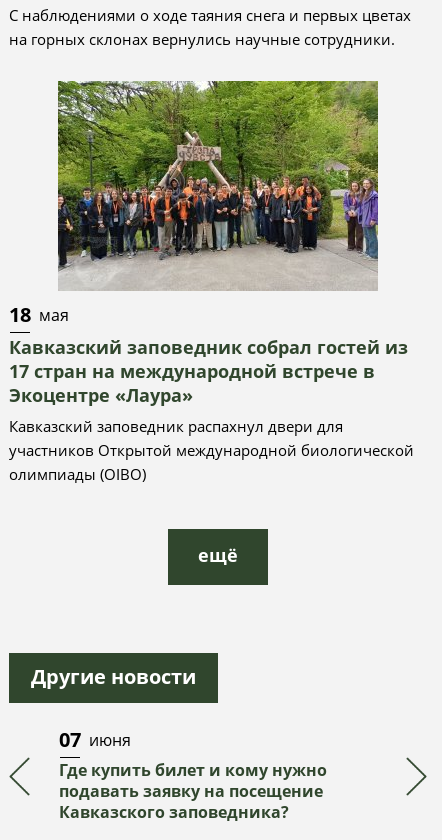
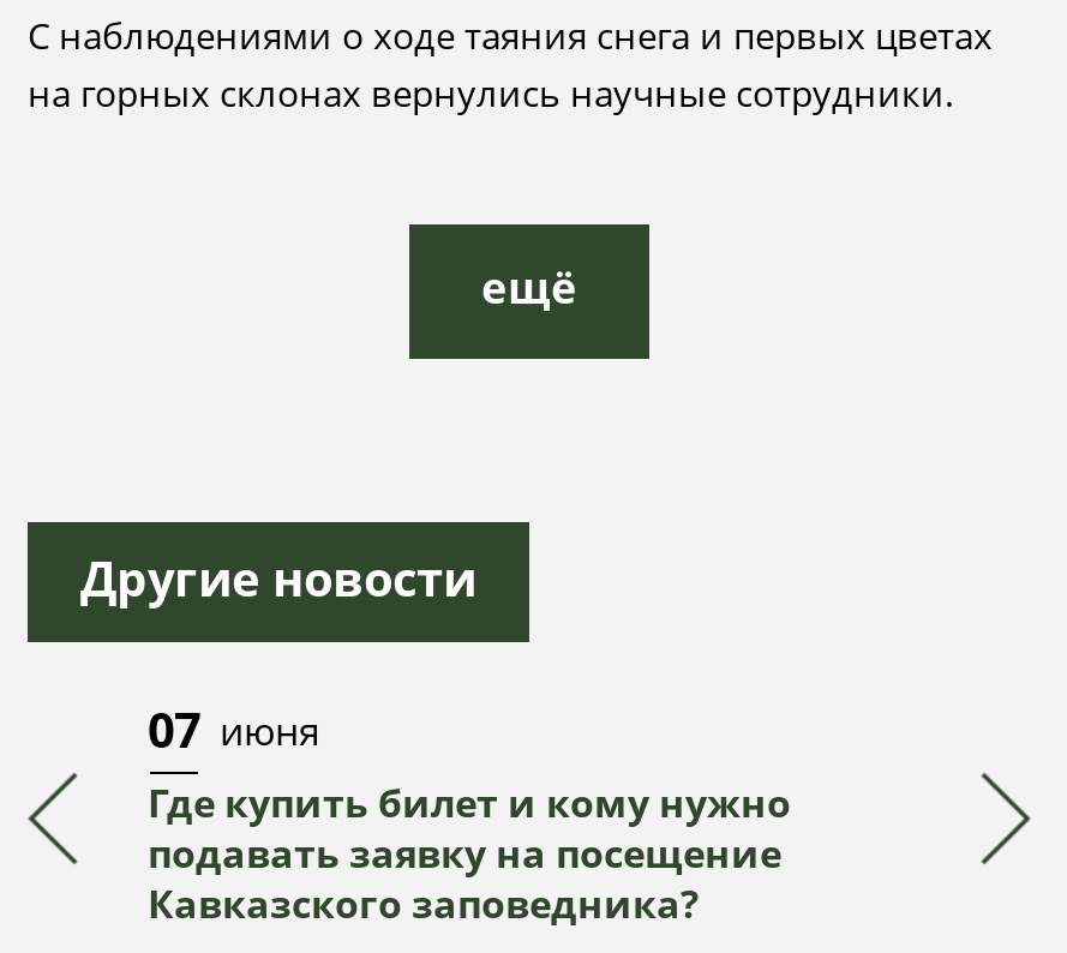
- [image]
- 18 мая
- Кавказский заповедник собрал гостей из
- 17 стран на международной встрече в
- Экоцентре «Лаура»
- Кавказский заповедник распахнул двери для
- участников Открытой международной биологической
- олимпиады (OIBO)
